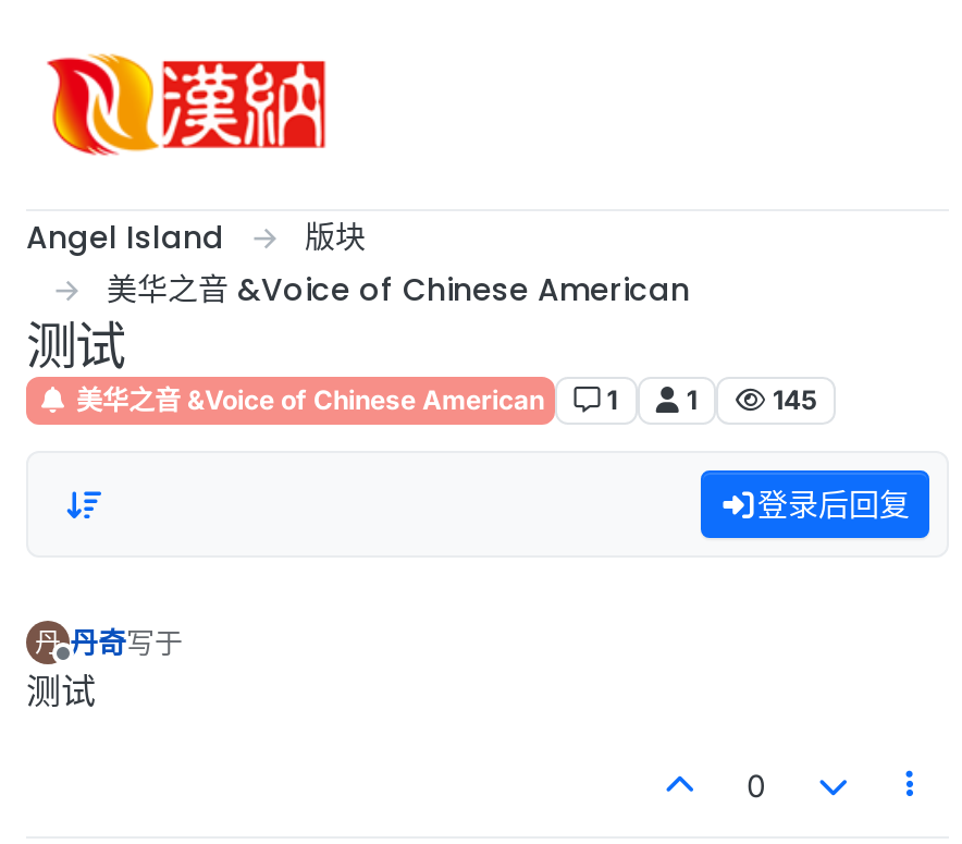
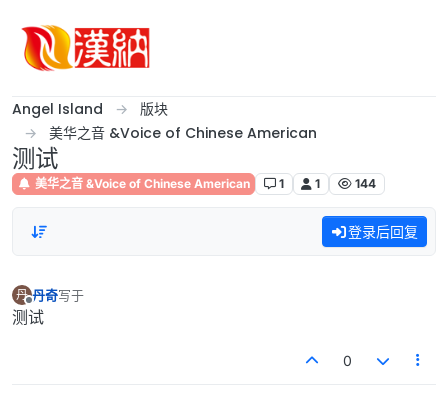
- 145
+ 144
